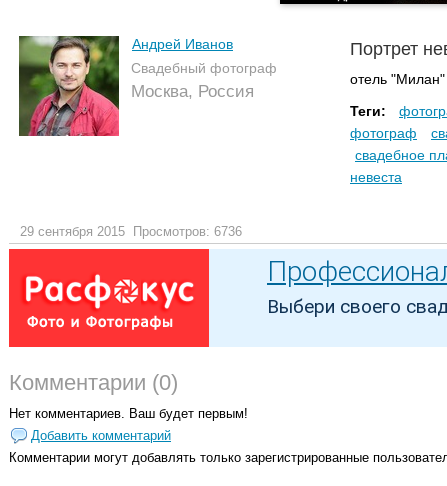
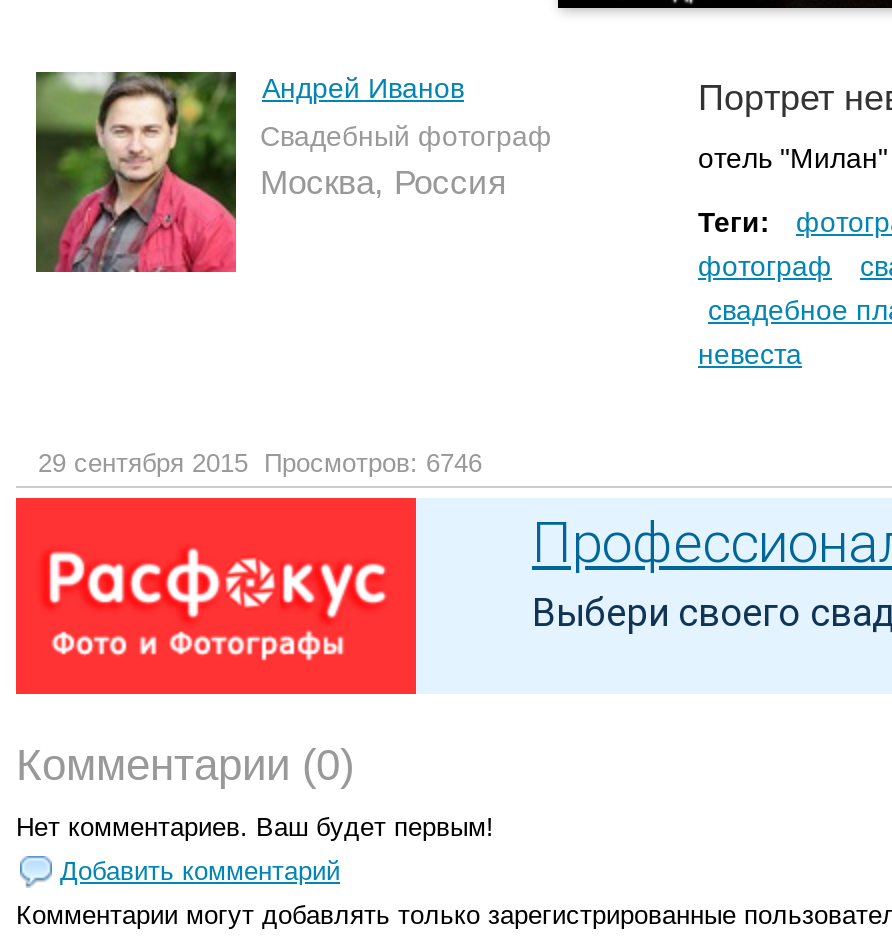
- 29 сентября 2015 Просмотров: 6736
+ 29 сентября 2015 Просмотров: 6746
